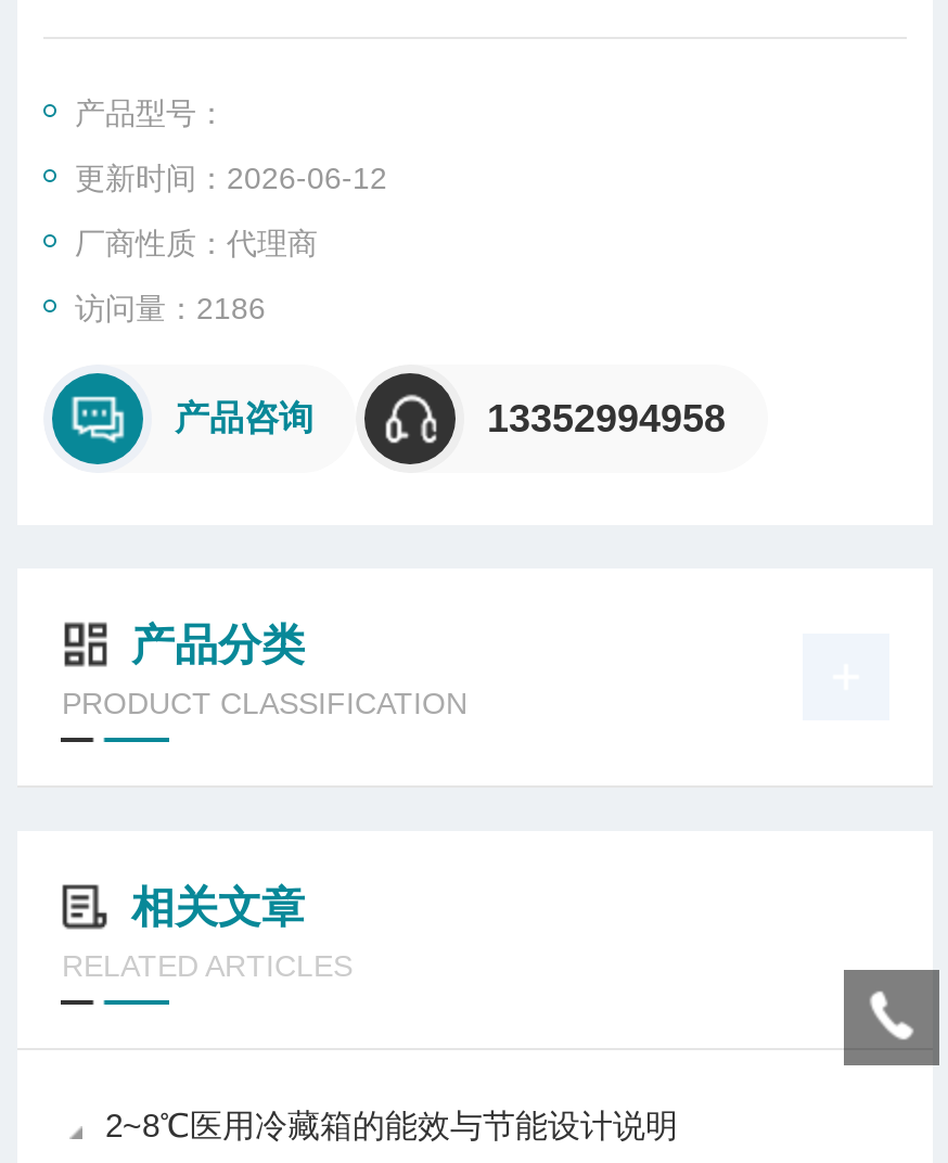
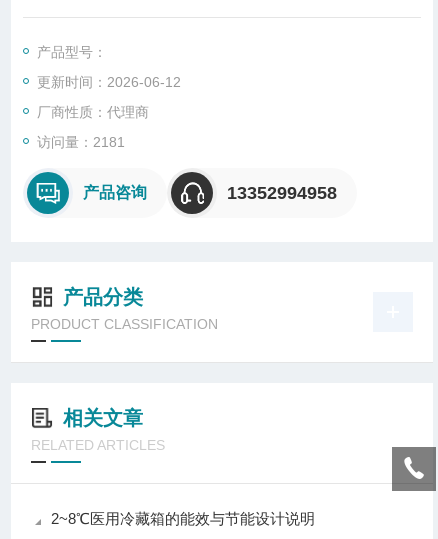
- 访问量：2186
+ 访问量：2181
